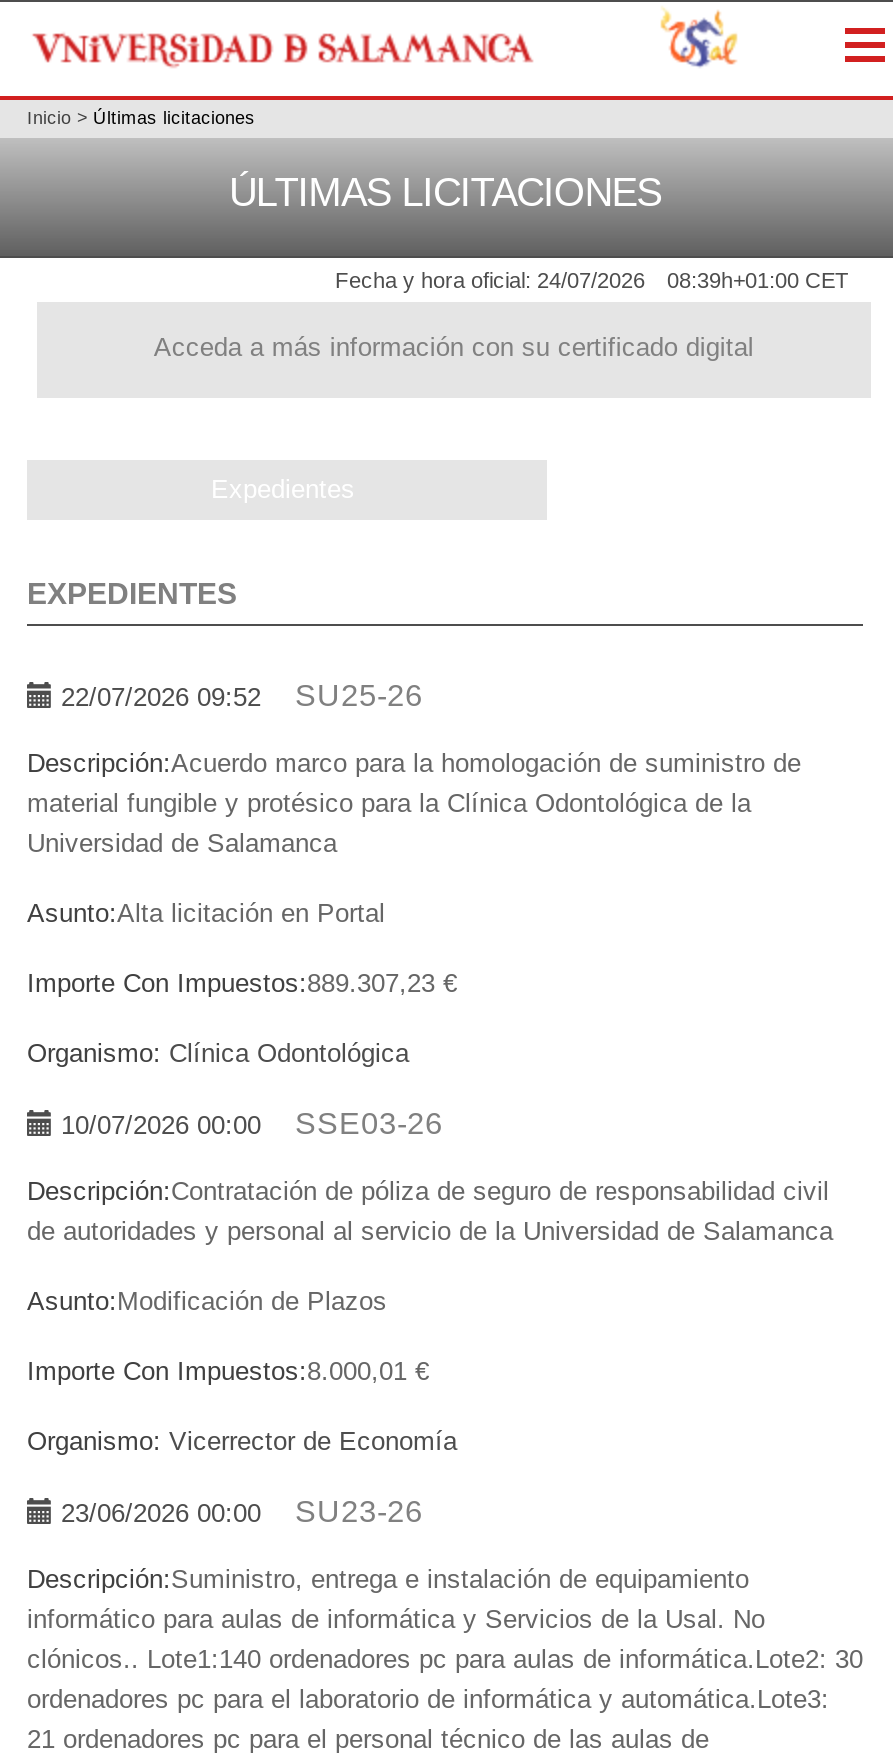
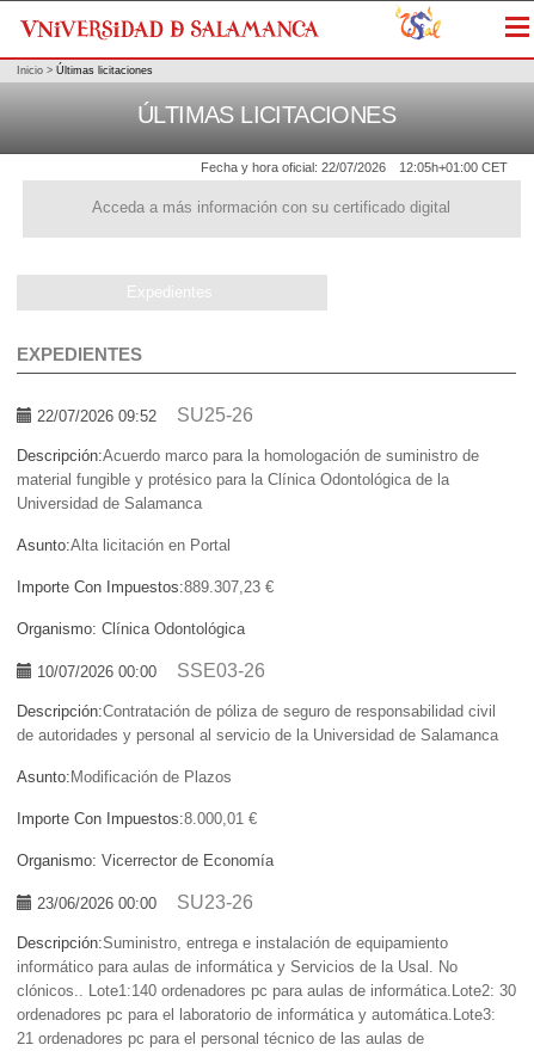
- Fecha y hora oficial: 24/07/2026
+ Fecha y hora oficial: 22/07/2026

- 08:39h+01:00 CET
+ 12:05h+01:00 CET
